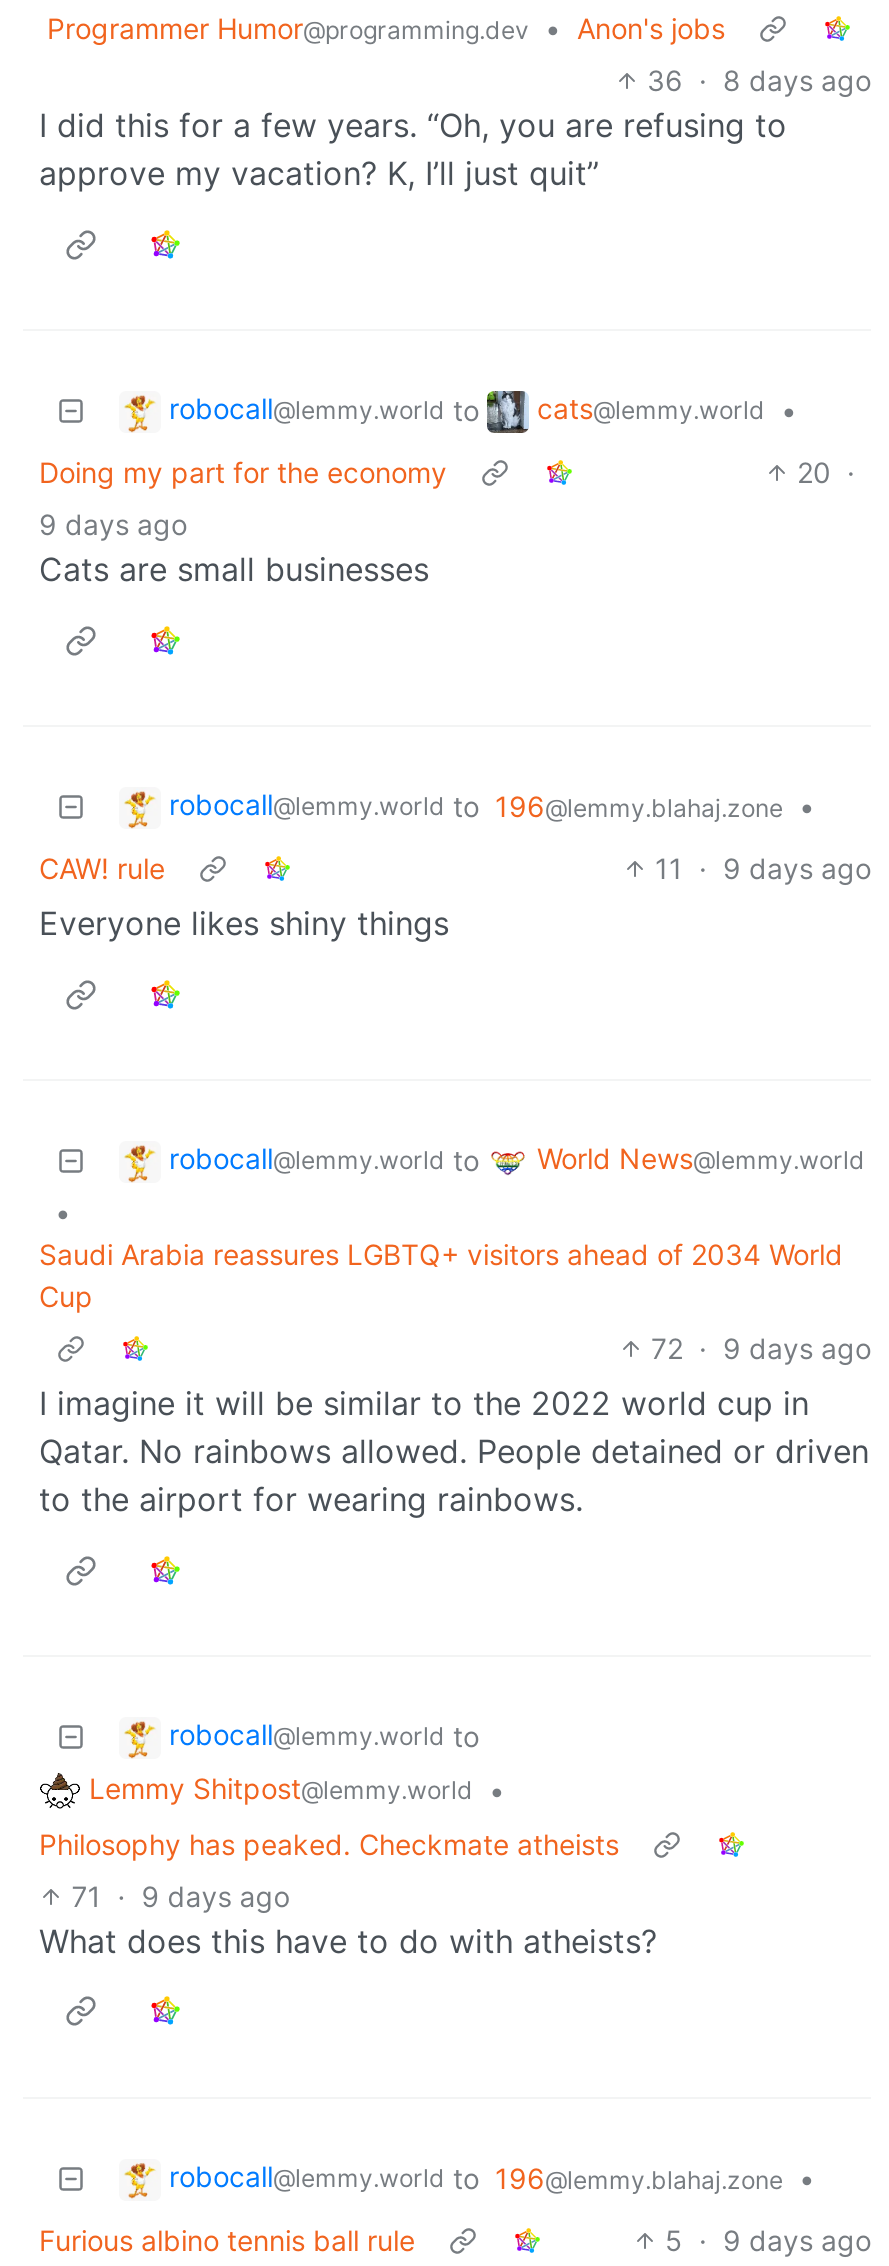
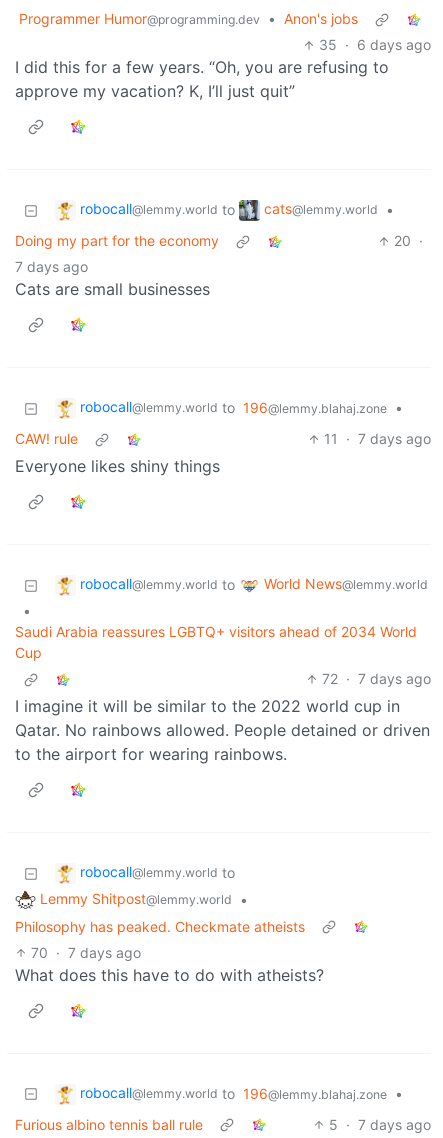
- 36 · 8 days ago
+ 35 · 6 days ago

- 9 days ago
+ 7 days ago

- 11 · 9 days ago
+ 11 · 7 days ago

- 72 · 9 days ago
+ 72 · 7 days ago

- 71 · 9 days ago
+ 70 · 7 days ago

- 5 · 9 days ago
+ 5 · 7 days ago
